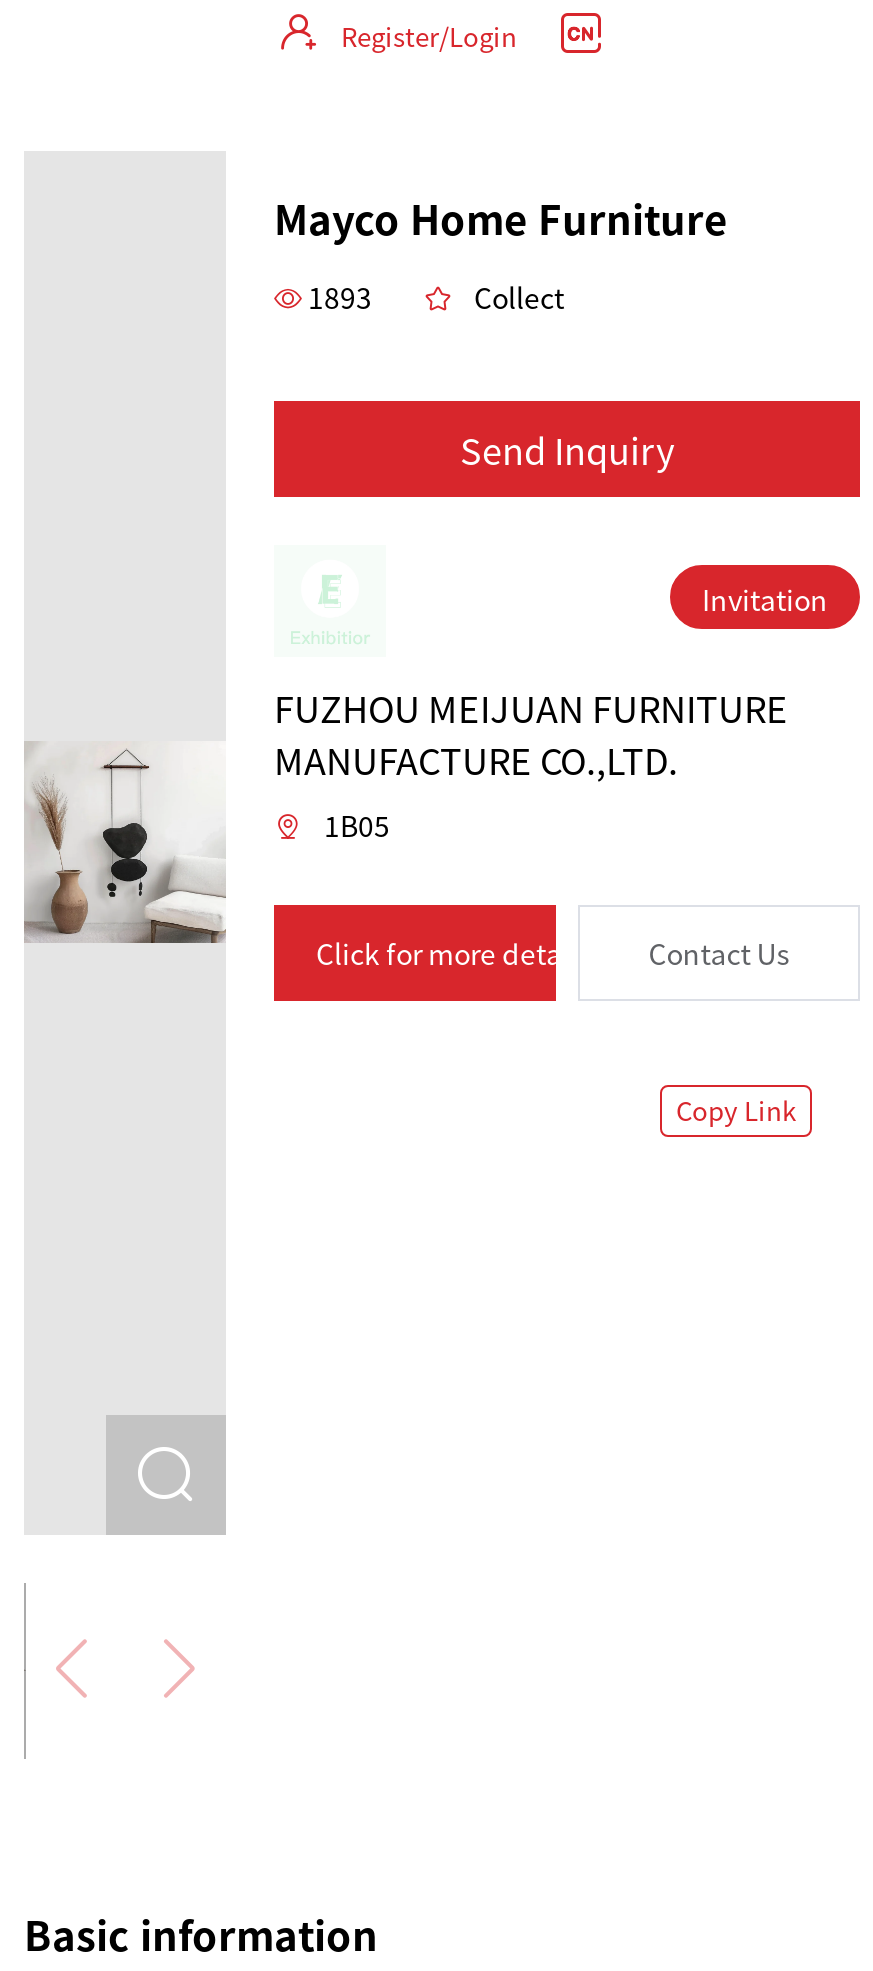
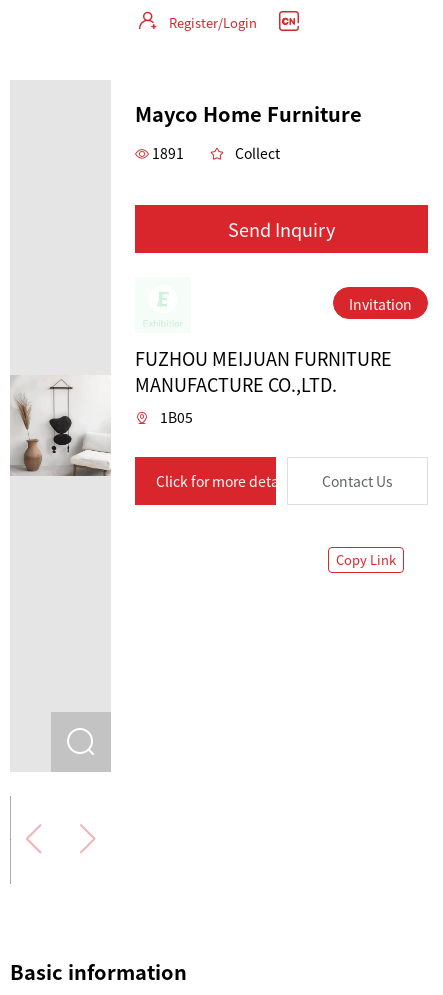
- 1893
+ 1891
